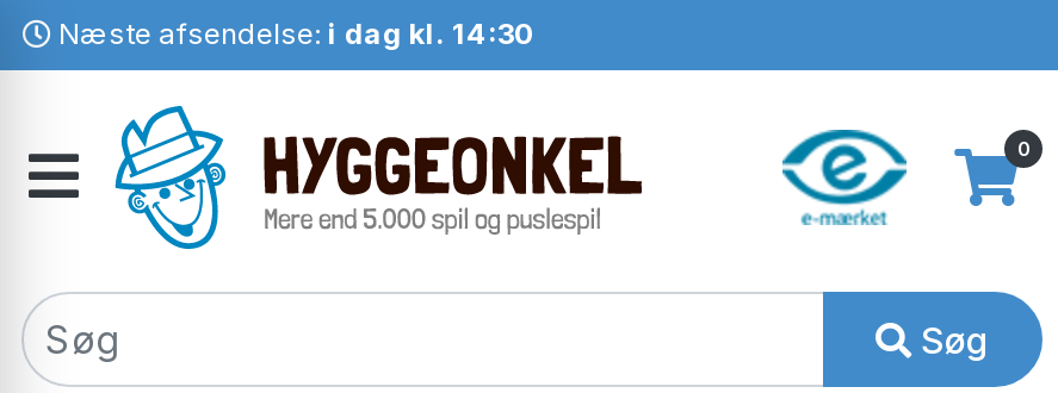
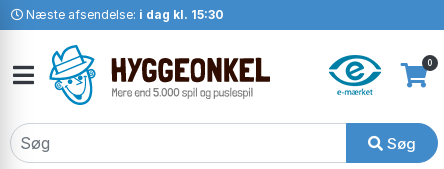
- Næste afsendelse: i dag kl. 14:30
+ Næste afsendelse: i dag kl. 15:30
